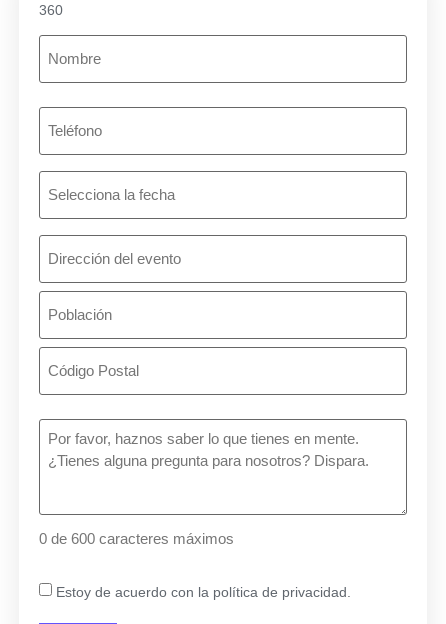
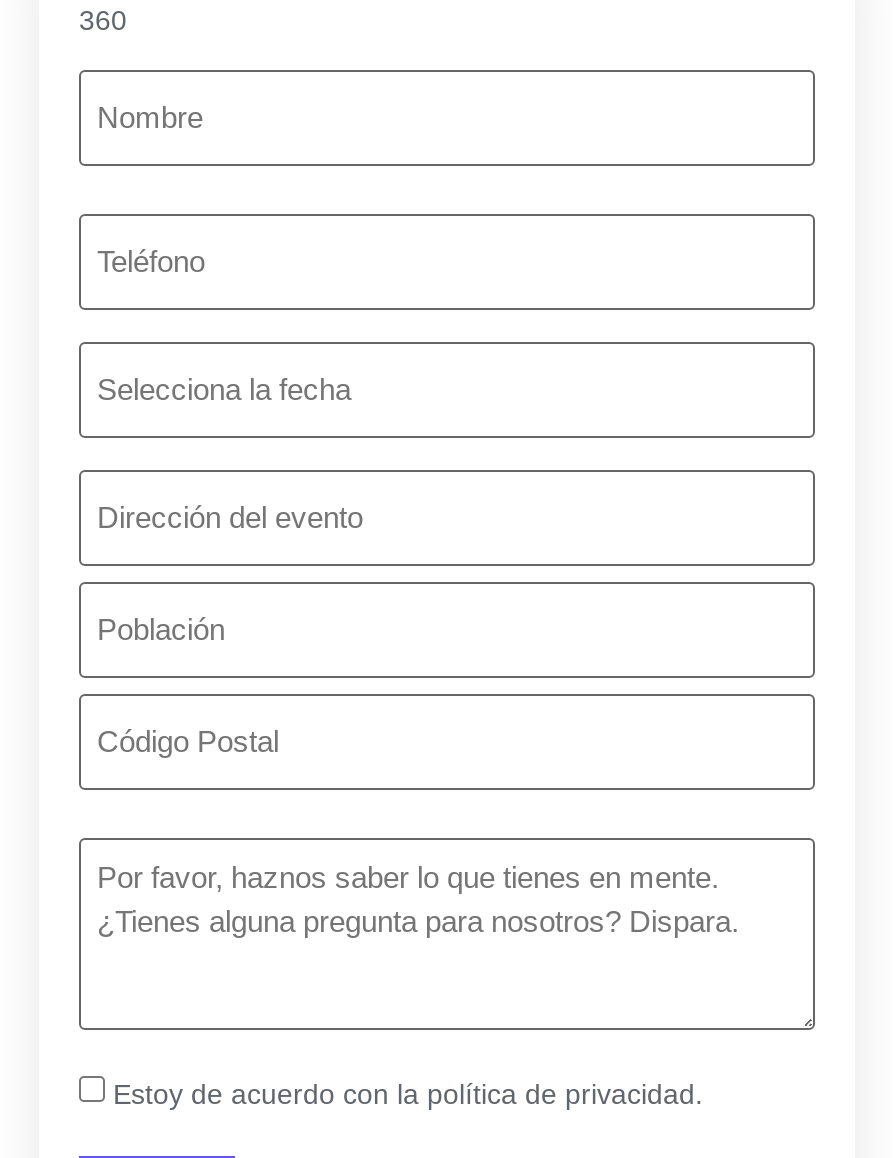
- 0 de 600 caracteres máximos
